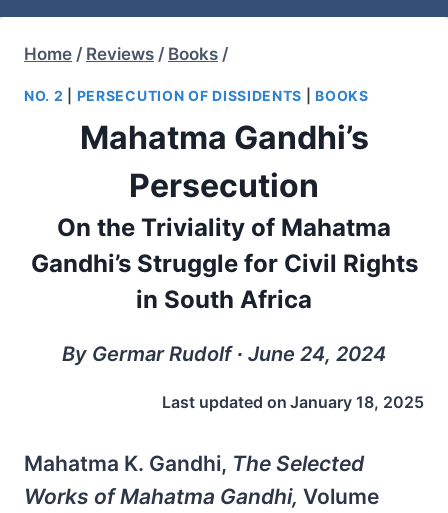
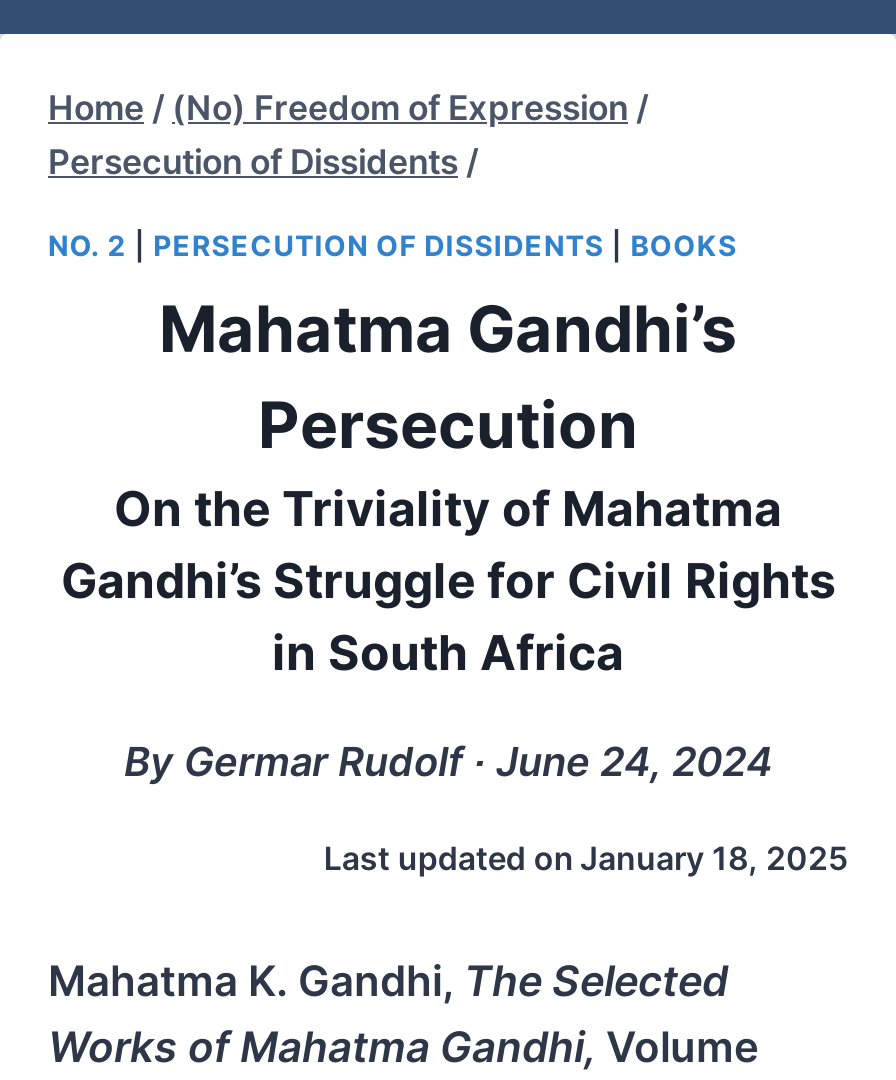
- Home / Reviews / Books /
+ Home / (No) Freedom of Expression /
+ Persecution of Dissidents /
